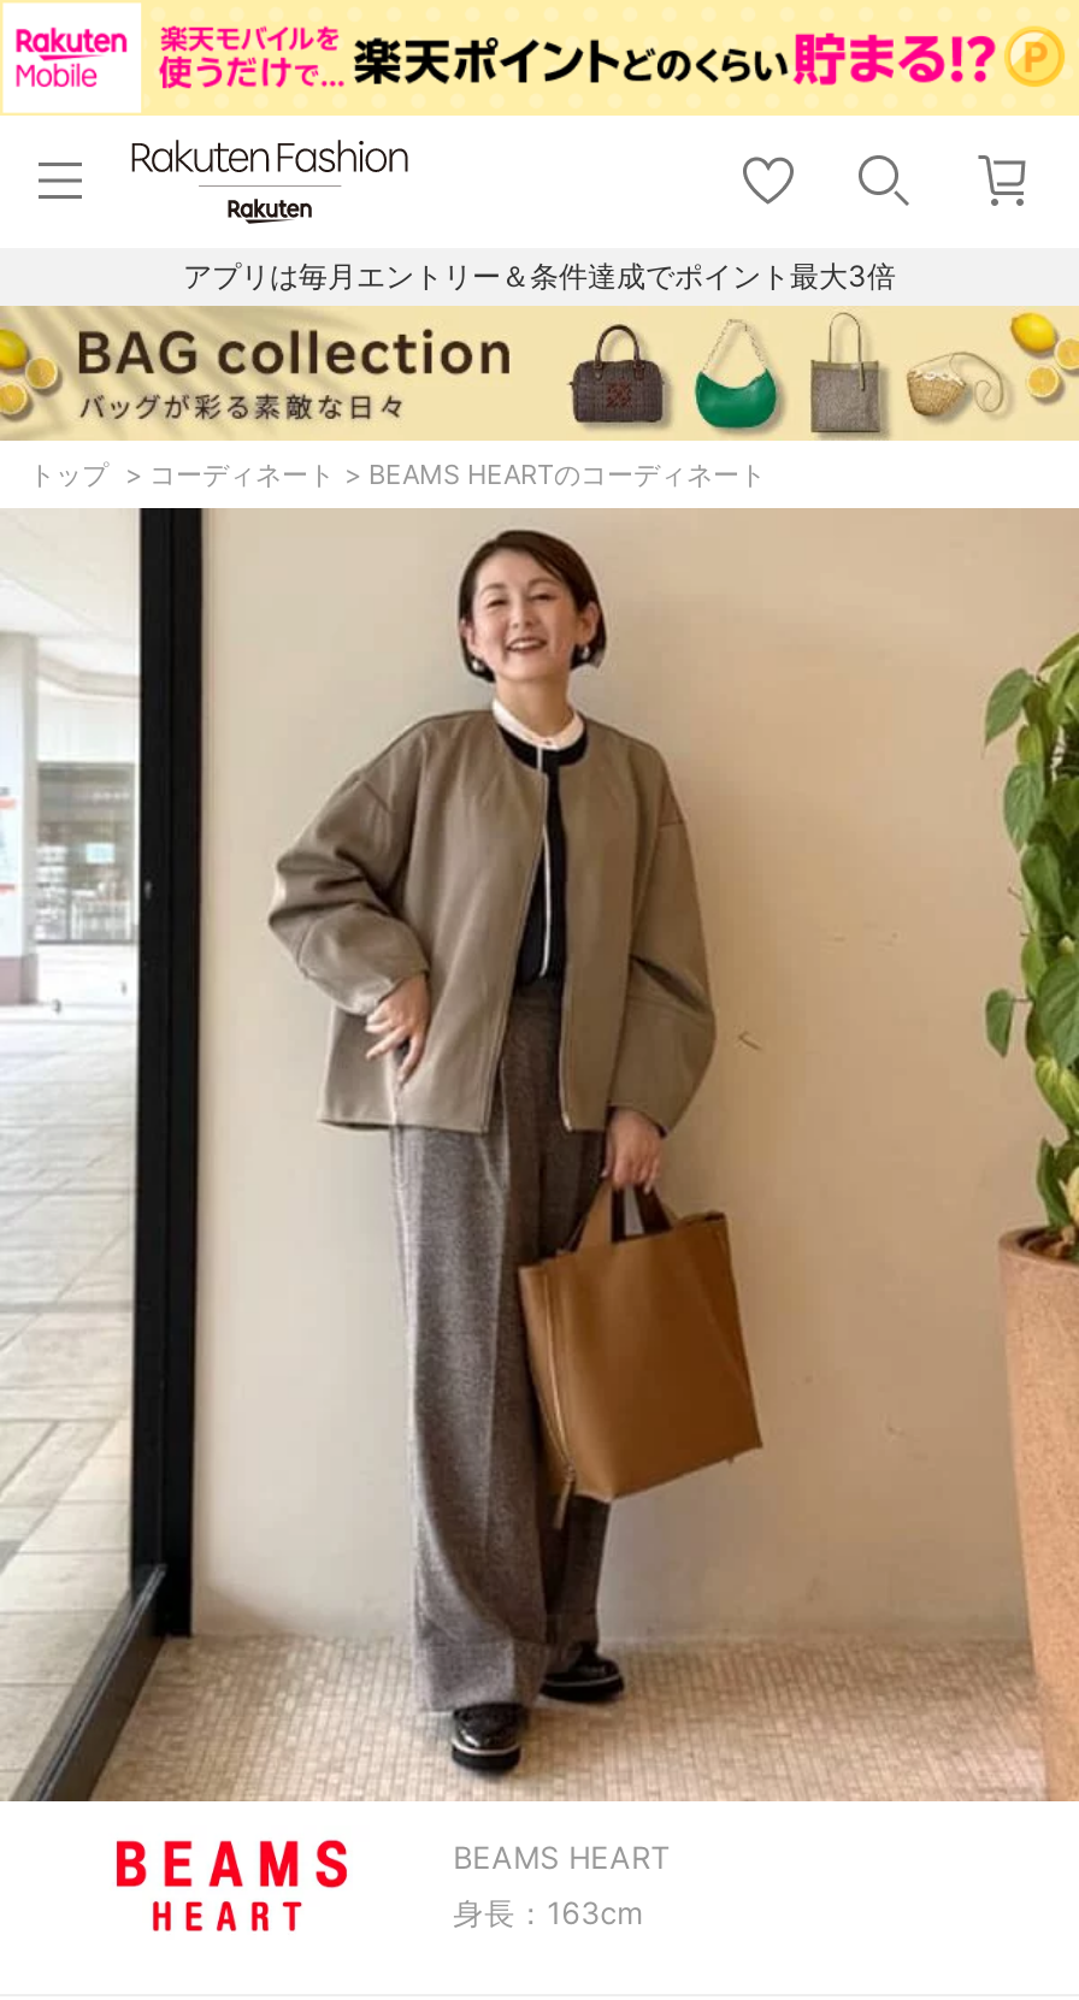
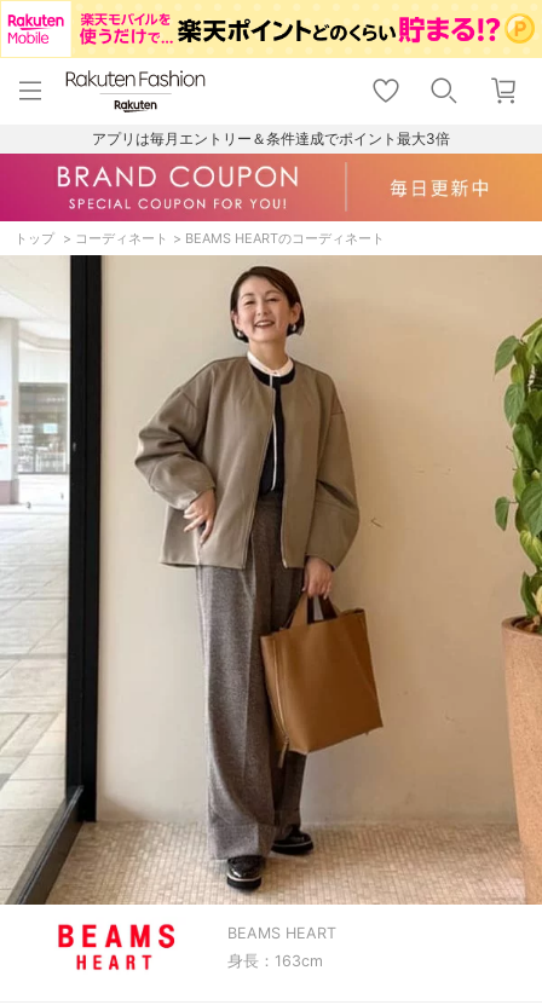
- [image]
+ [image]
